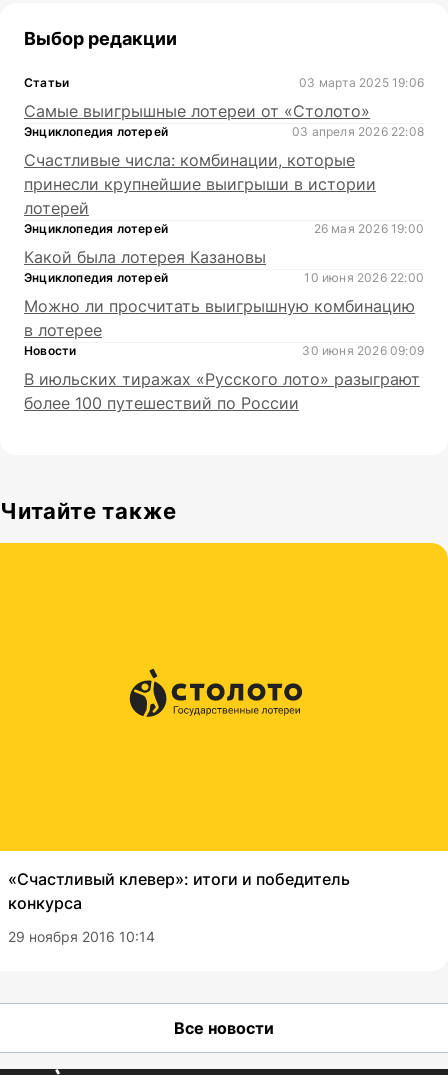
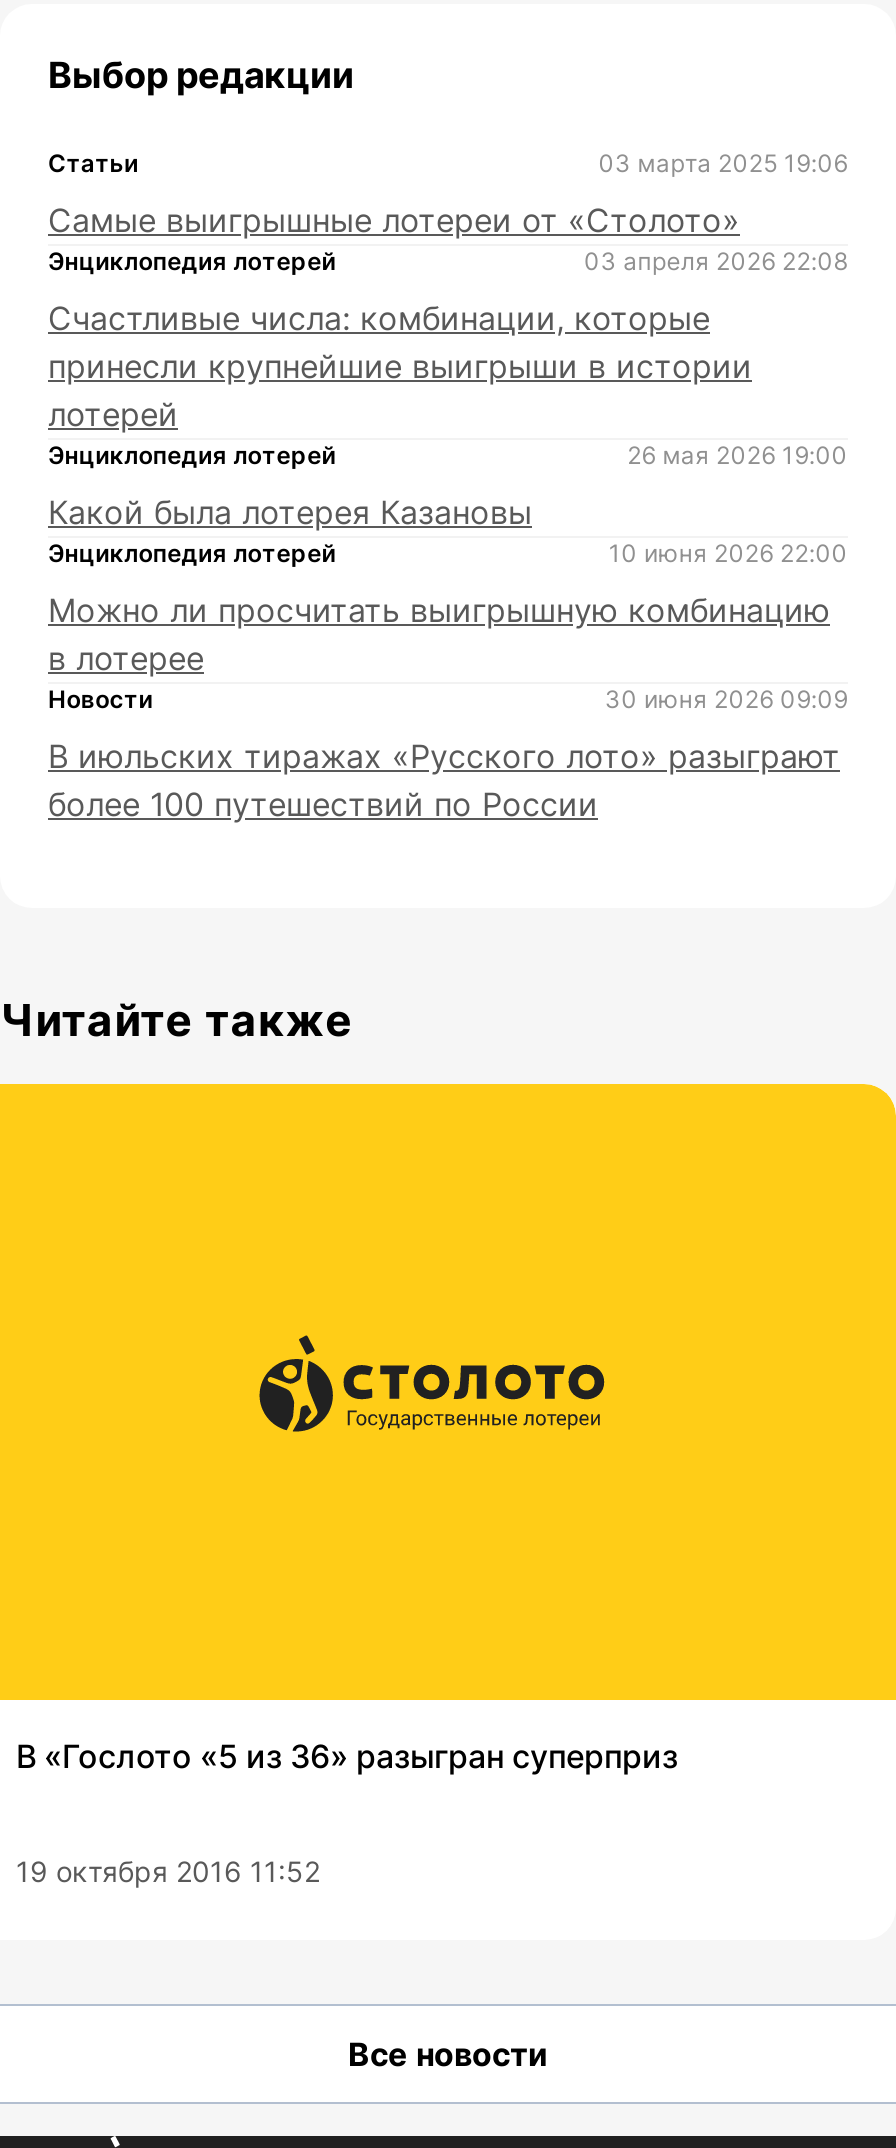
- «Счастливый клевер»: итоги и победитель
- конкурса
+ В «Гослото «5 из 36» разыгран суперприз

- 29 ноября 2016 10:14
+ 19 октября 2016 11:52
